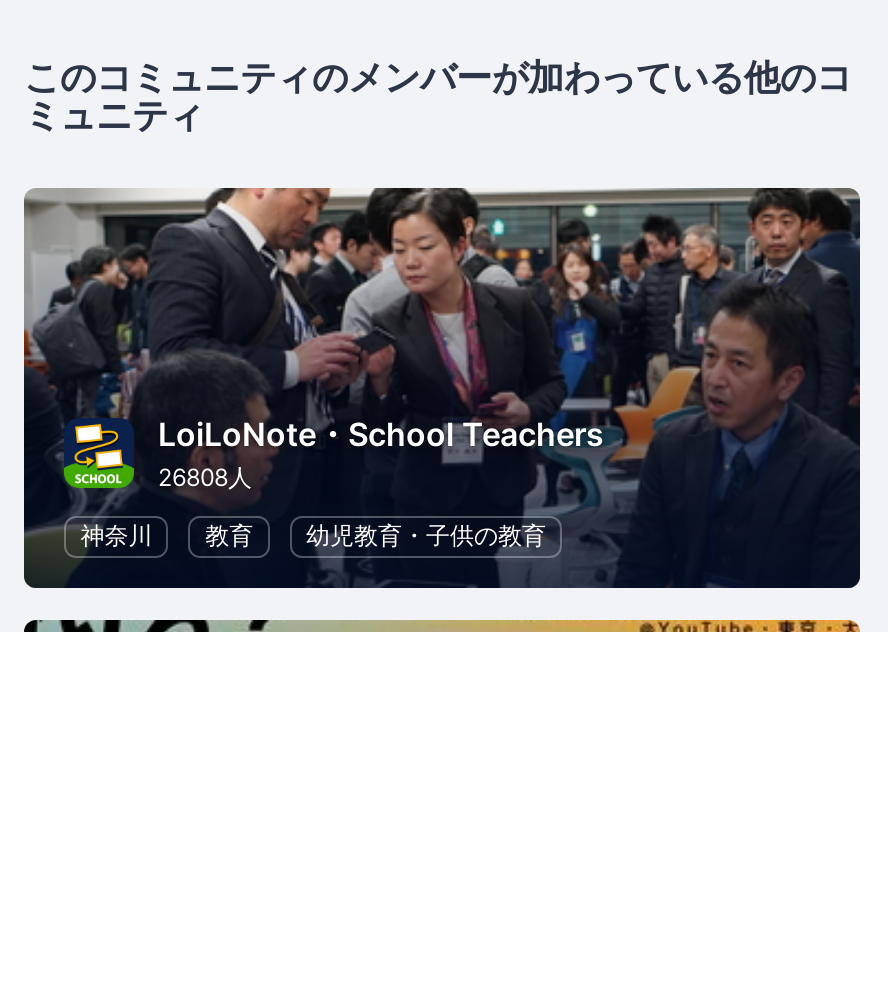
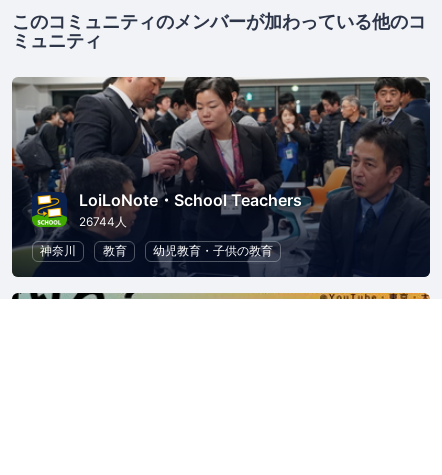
- 26808人
+ 26744人
